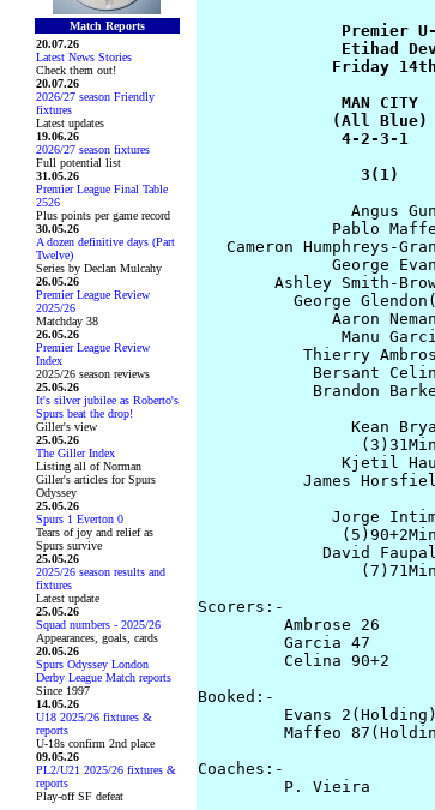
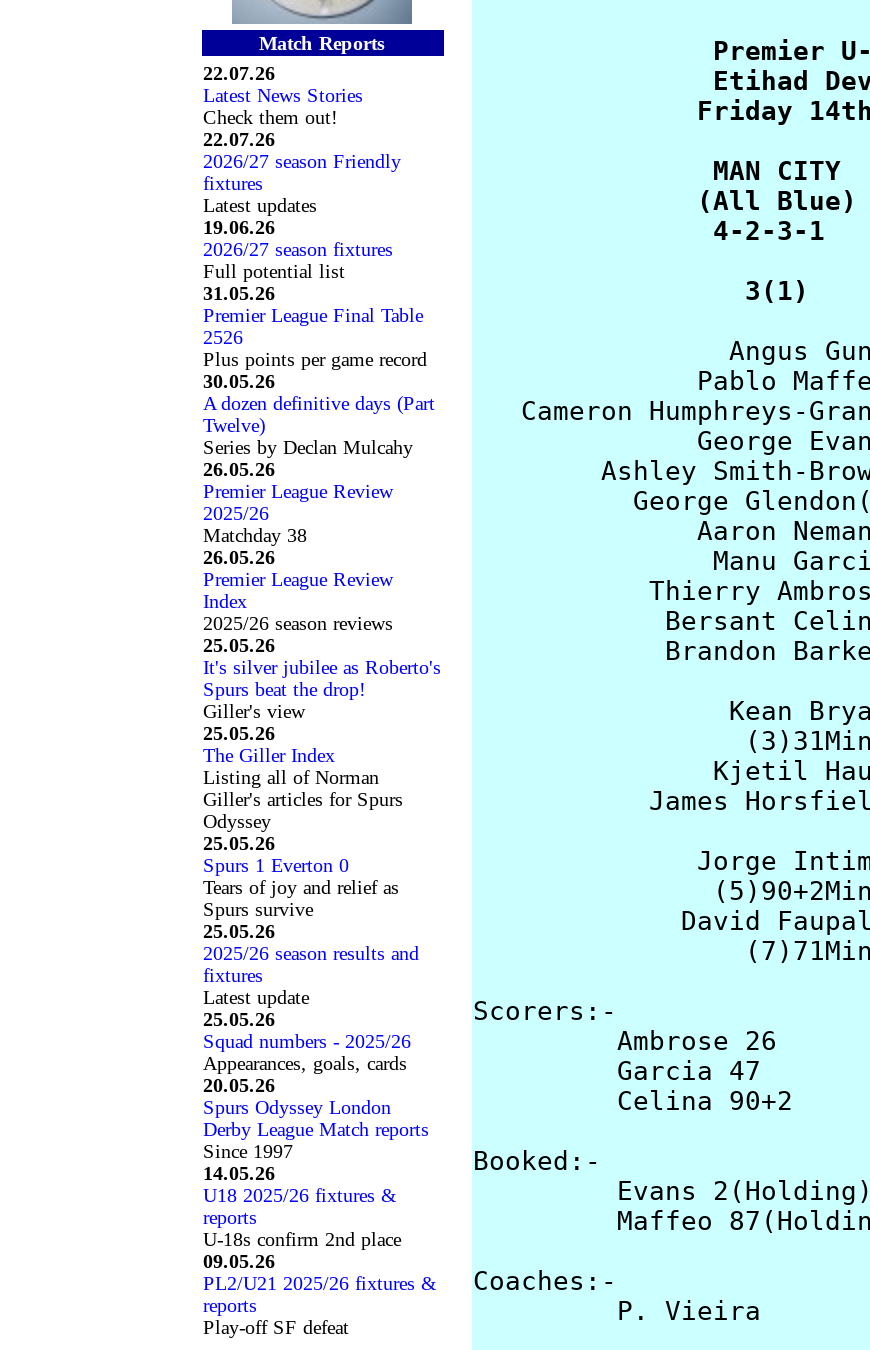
- 20.07.26
+ 22.07.26

- 20.07.26
+ 22.07.26
